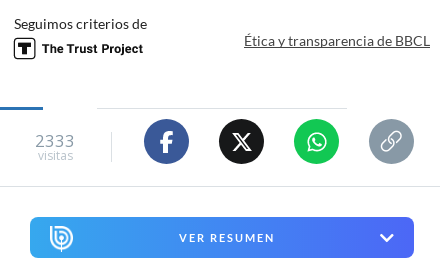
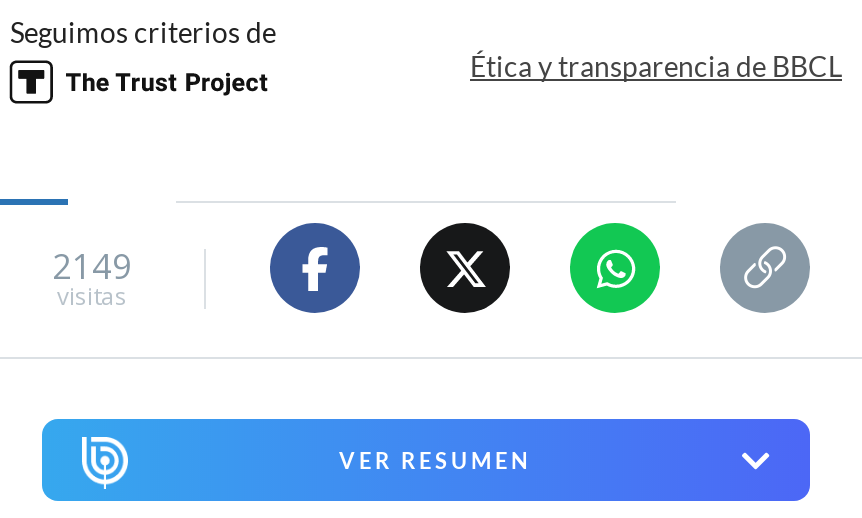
- 2333
+ 2149
